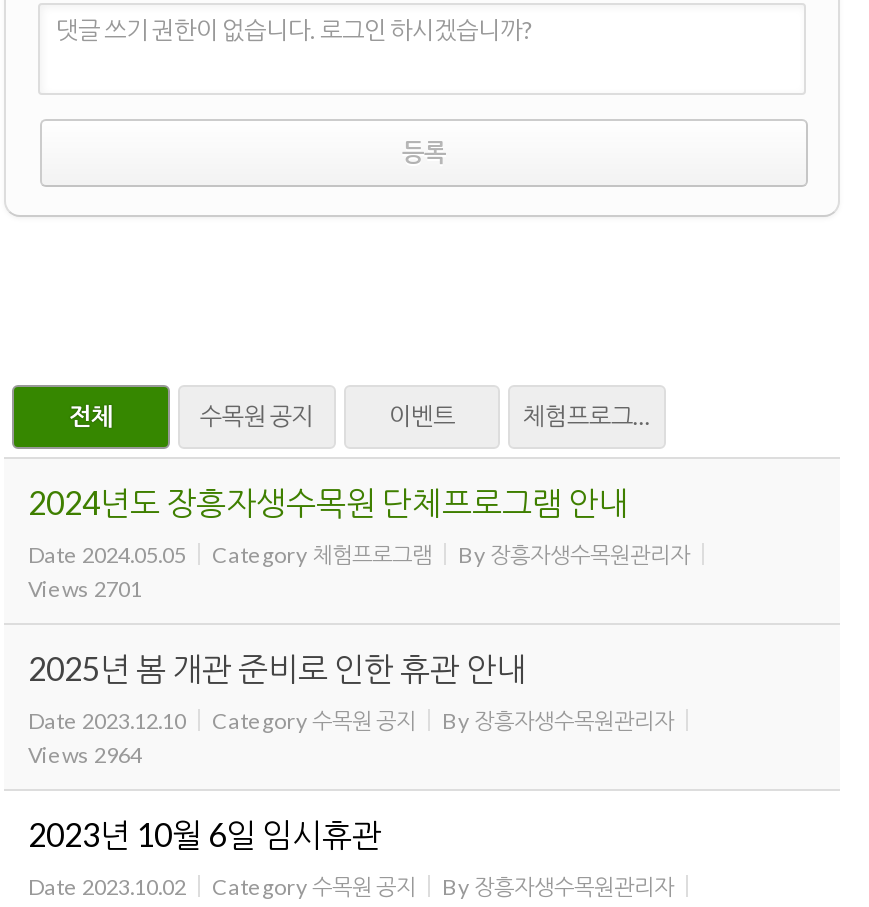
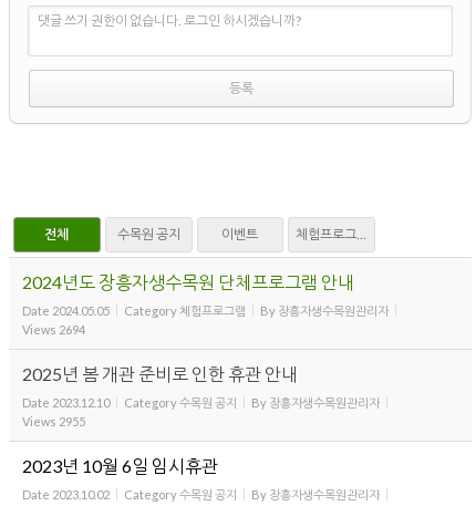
- Views 2701
+ Views 2694

- Views 2964
+ Views 2955
